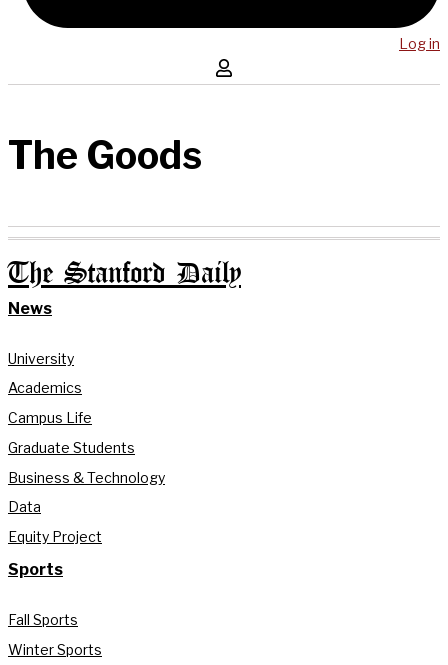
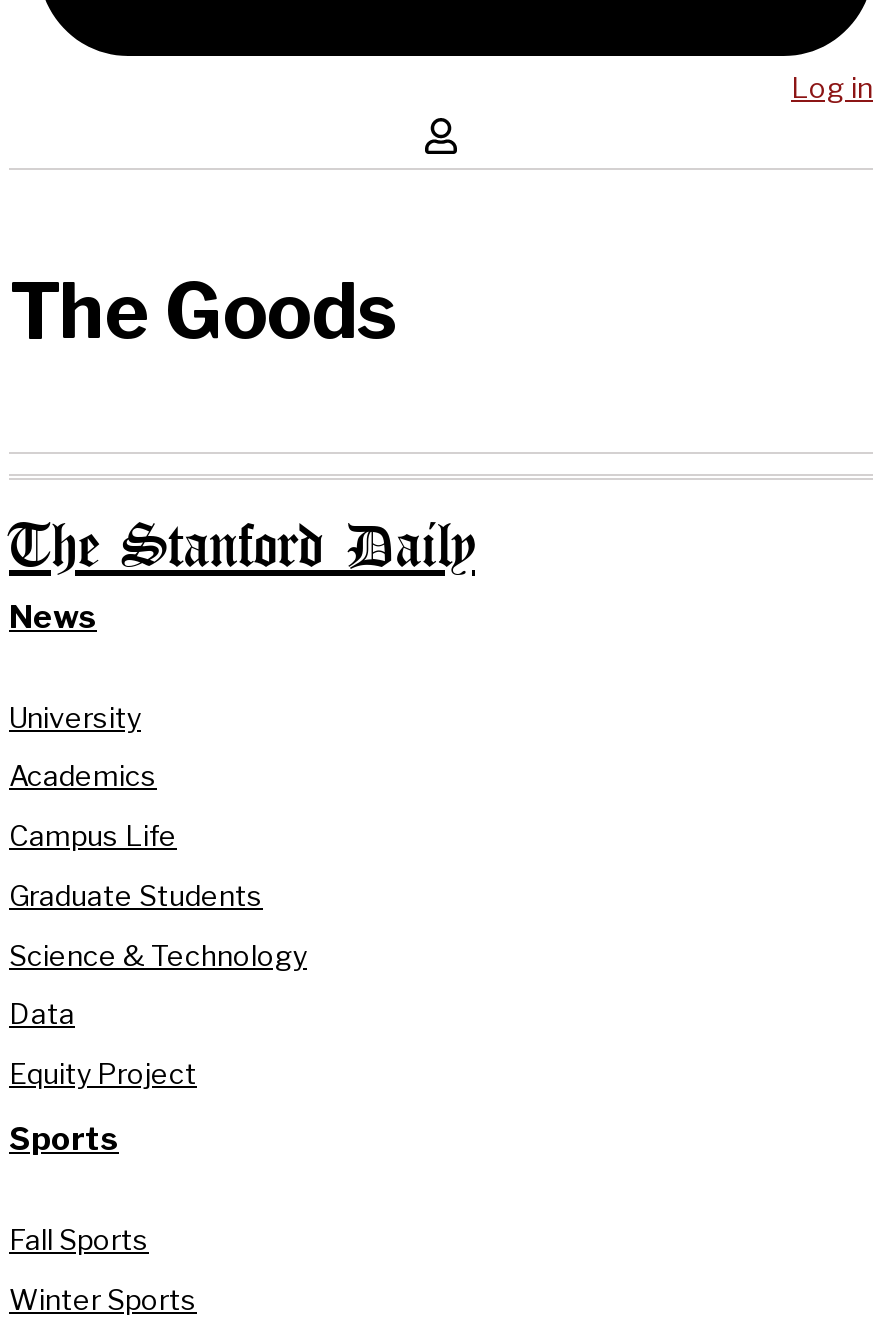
- Business & Technology
+ Science & Technology
